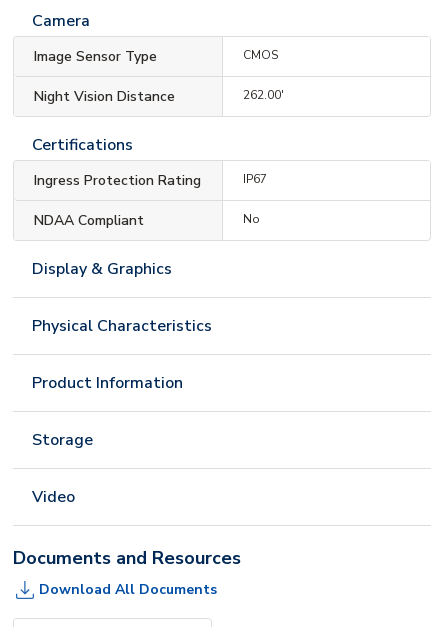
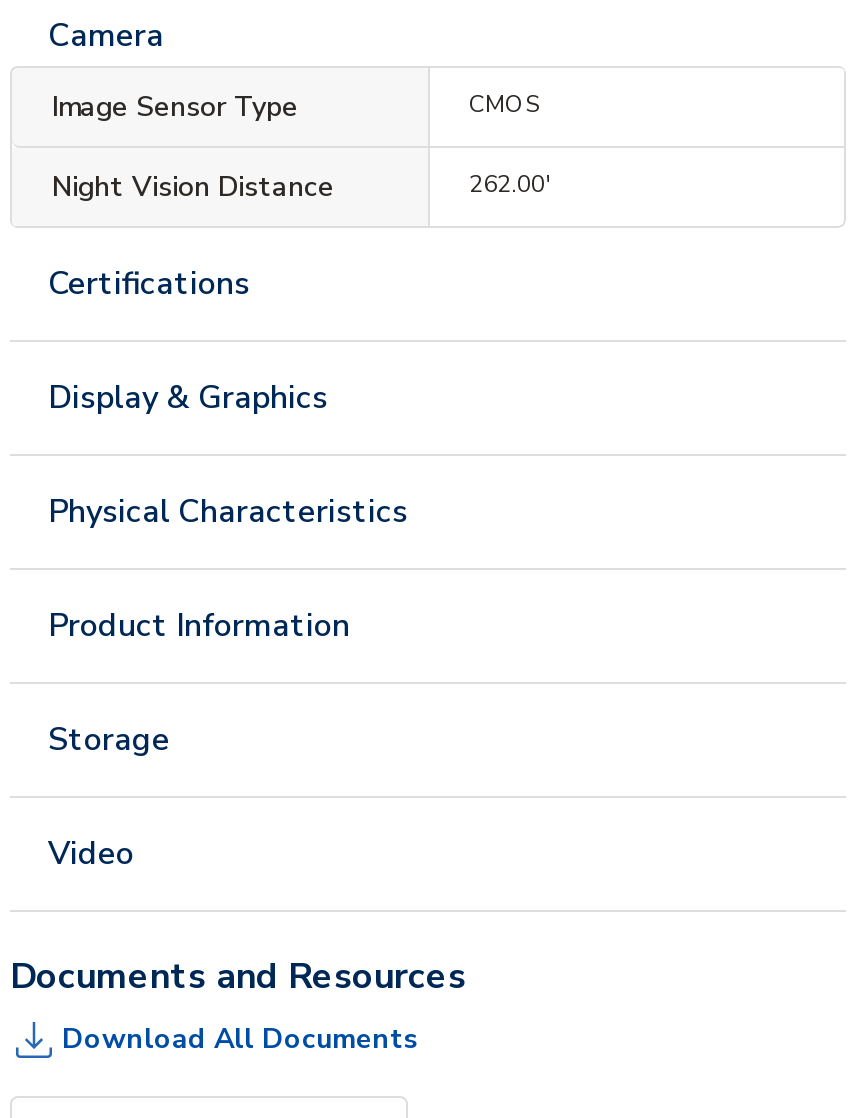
- Ingress Protection Rating
- IP67
- NDAA Compliant
- No
